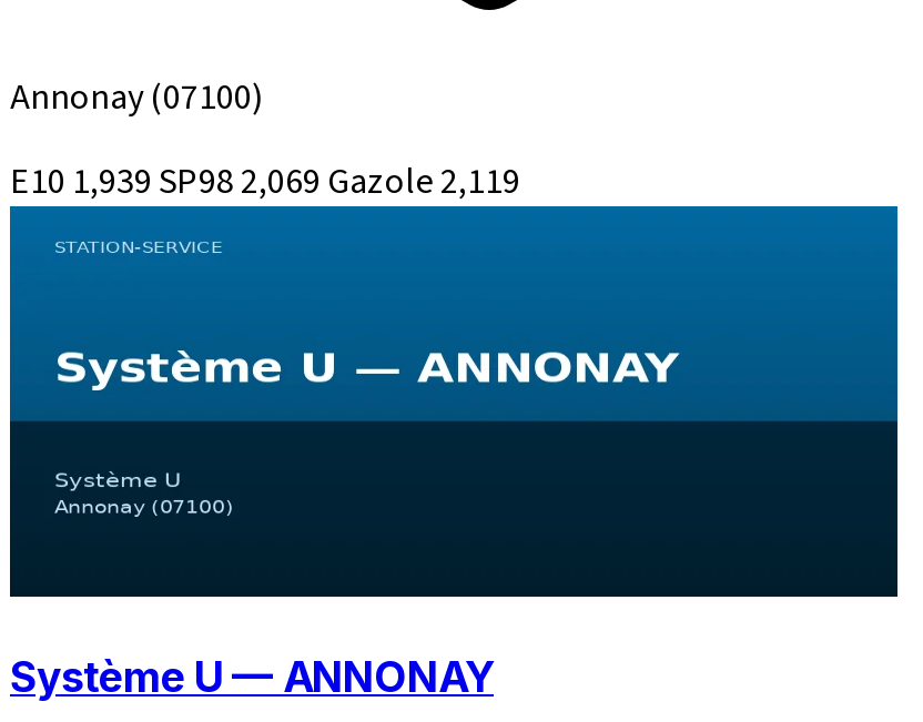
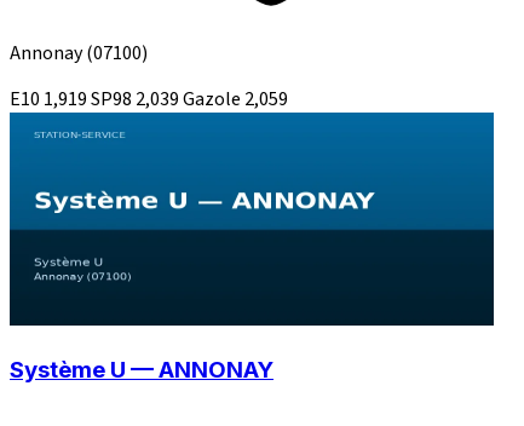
- E10 1,939 SP98 2,069 Gazole 2,119
+ E10 1,919 SP98 2,039 Gazole 2,059
